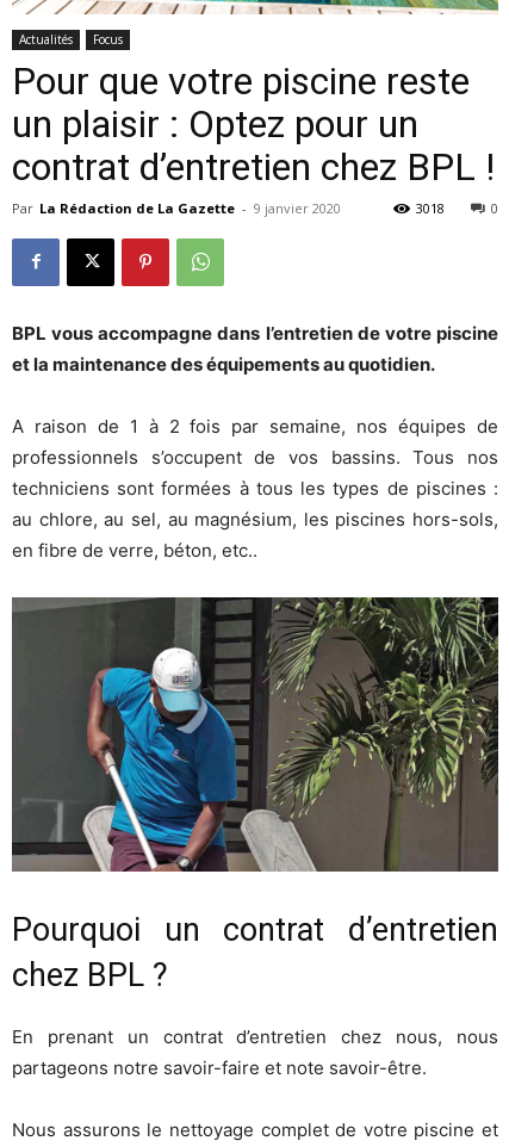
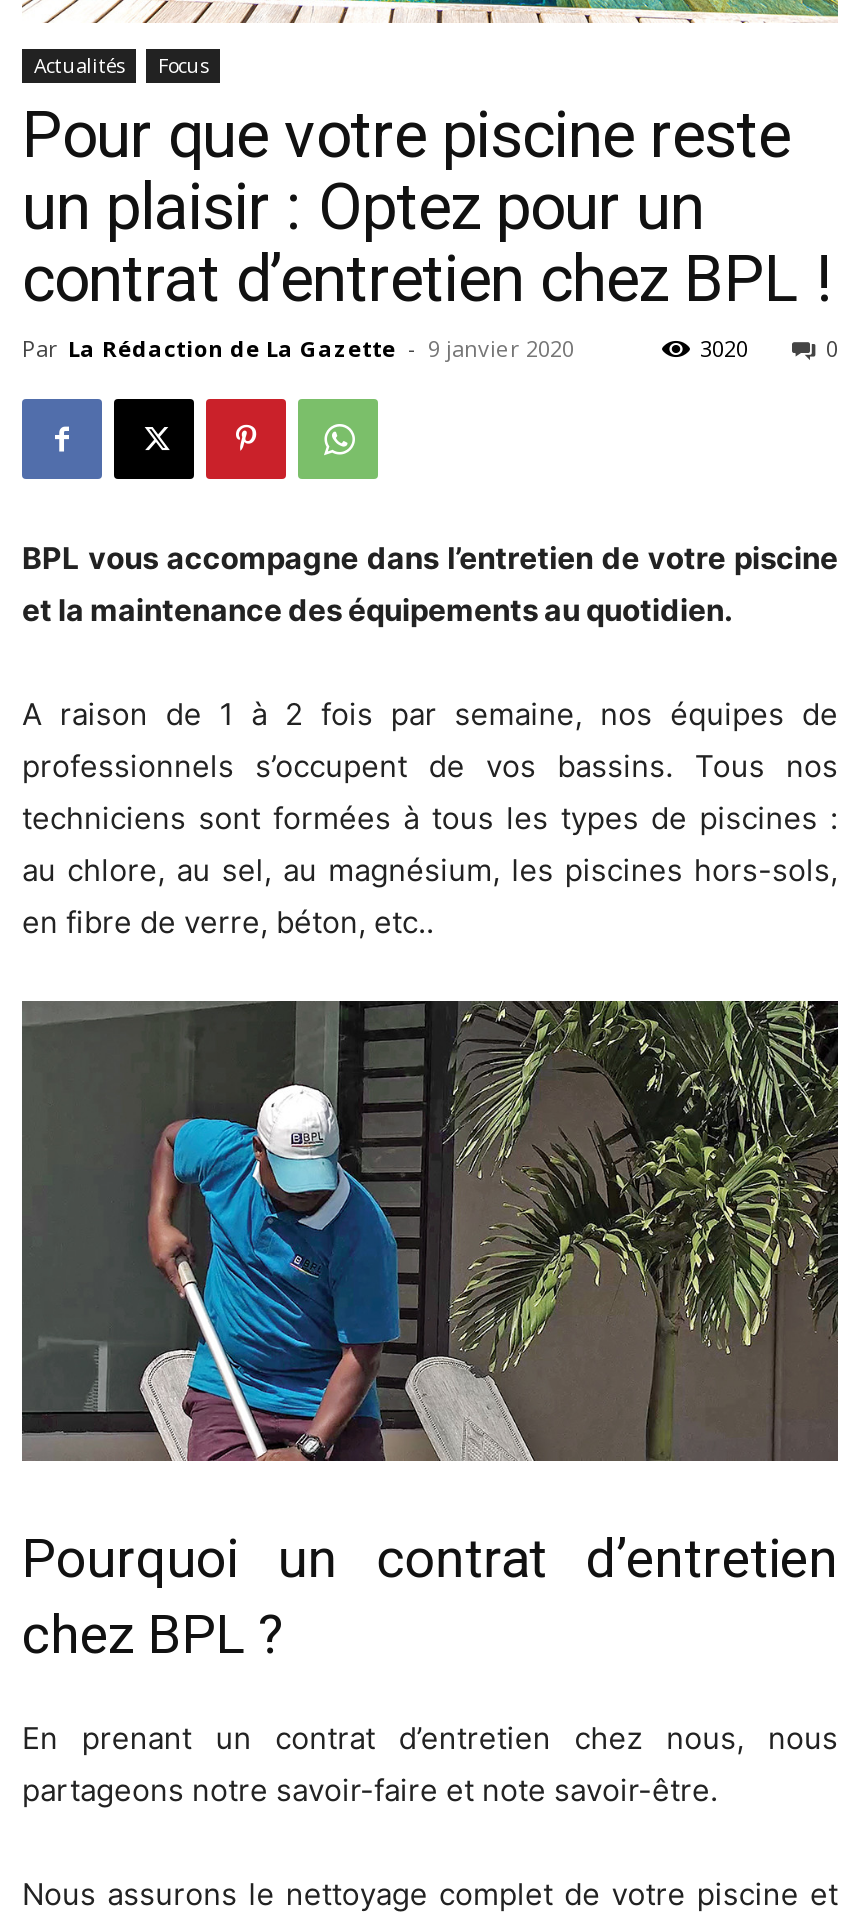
- 3018
+ 3020
